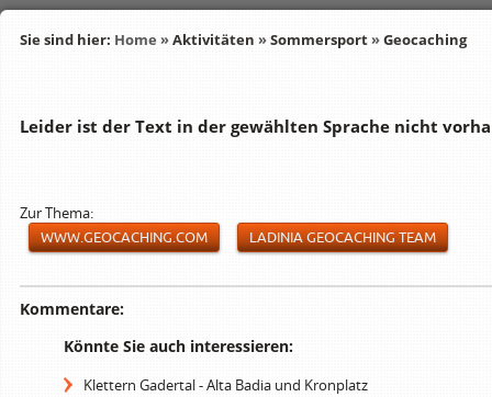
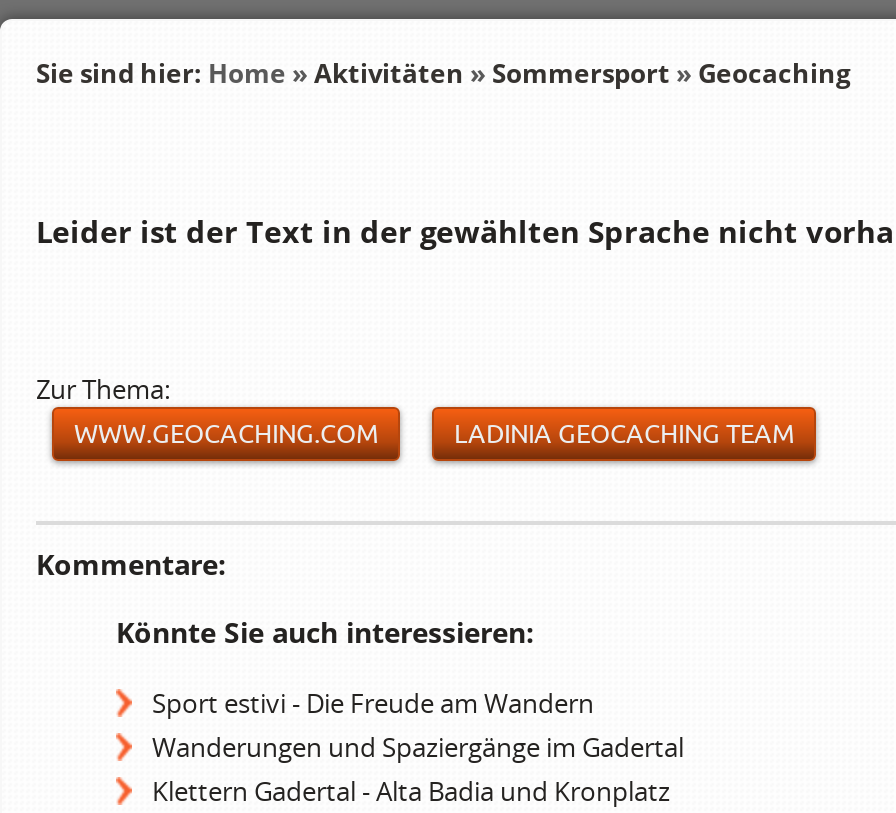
+ Sport estivi - Die Freude am Wandern
+ Wanderungen und Spaziergänge im Gadertal
